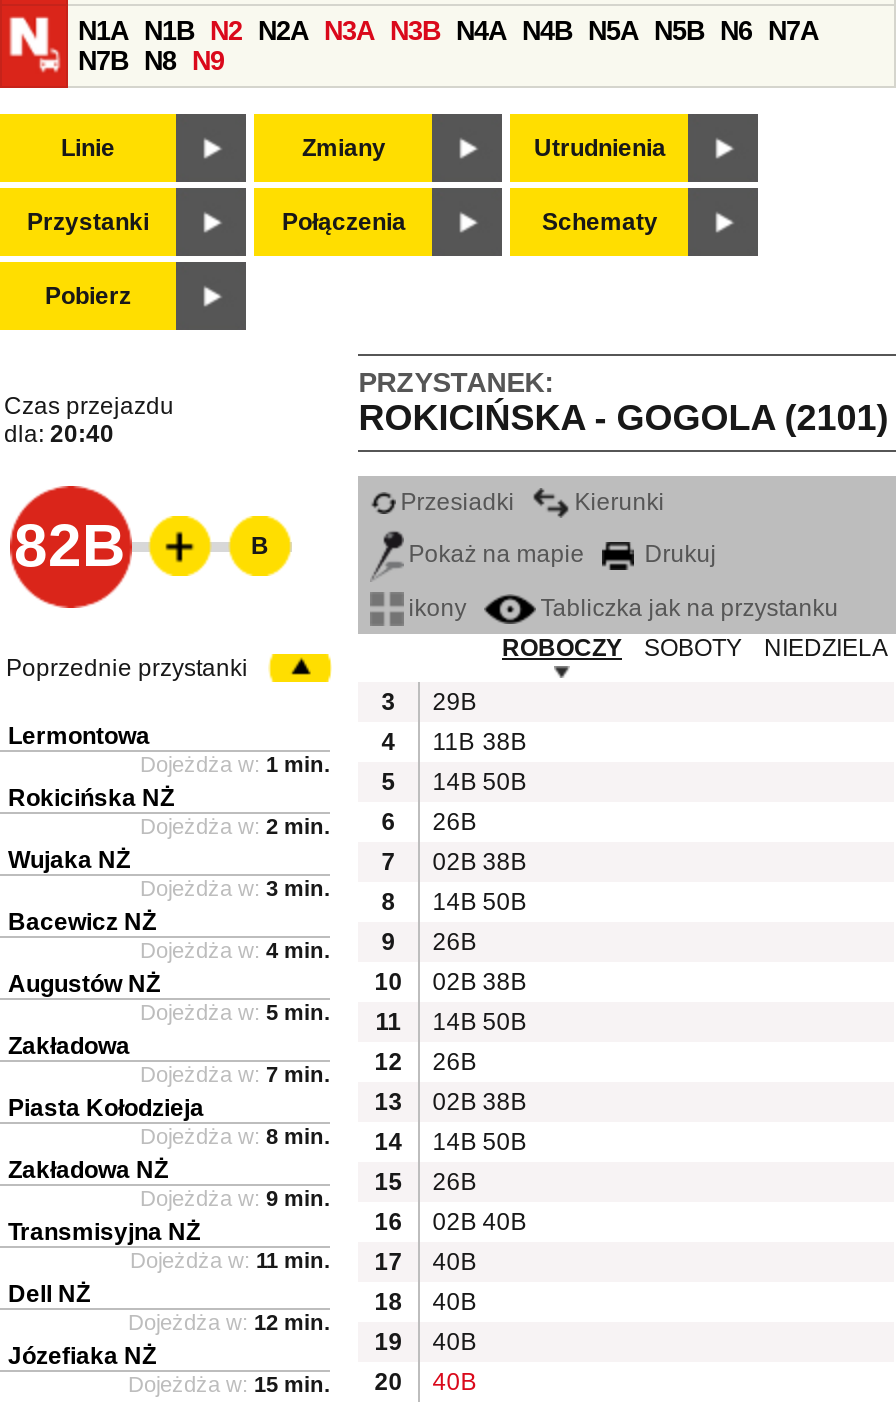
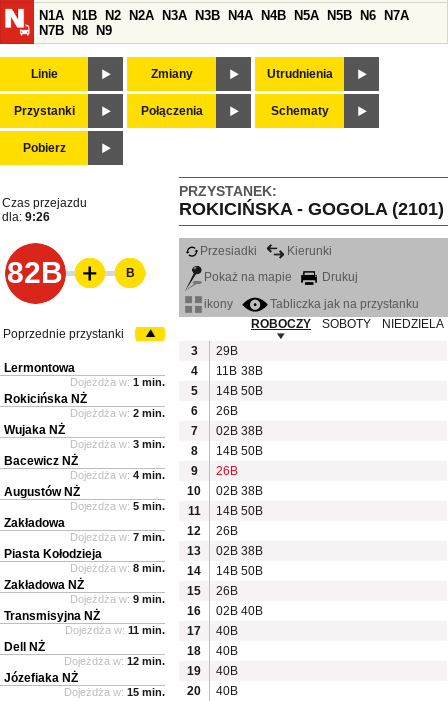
- dla: 20:40
+ dla: 9:26
